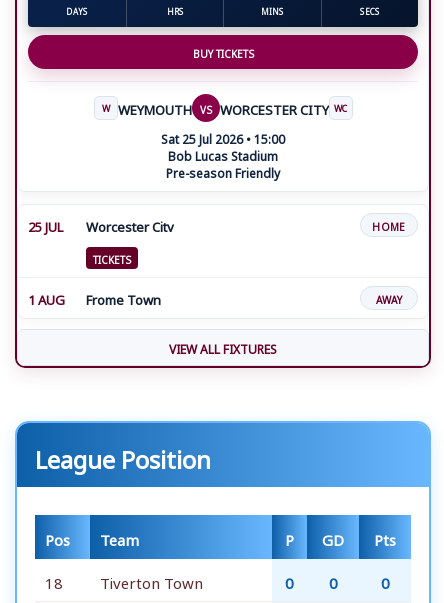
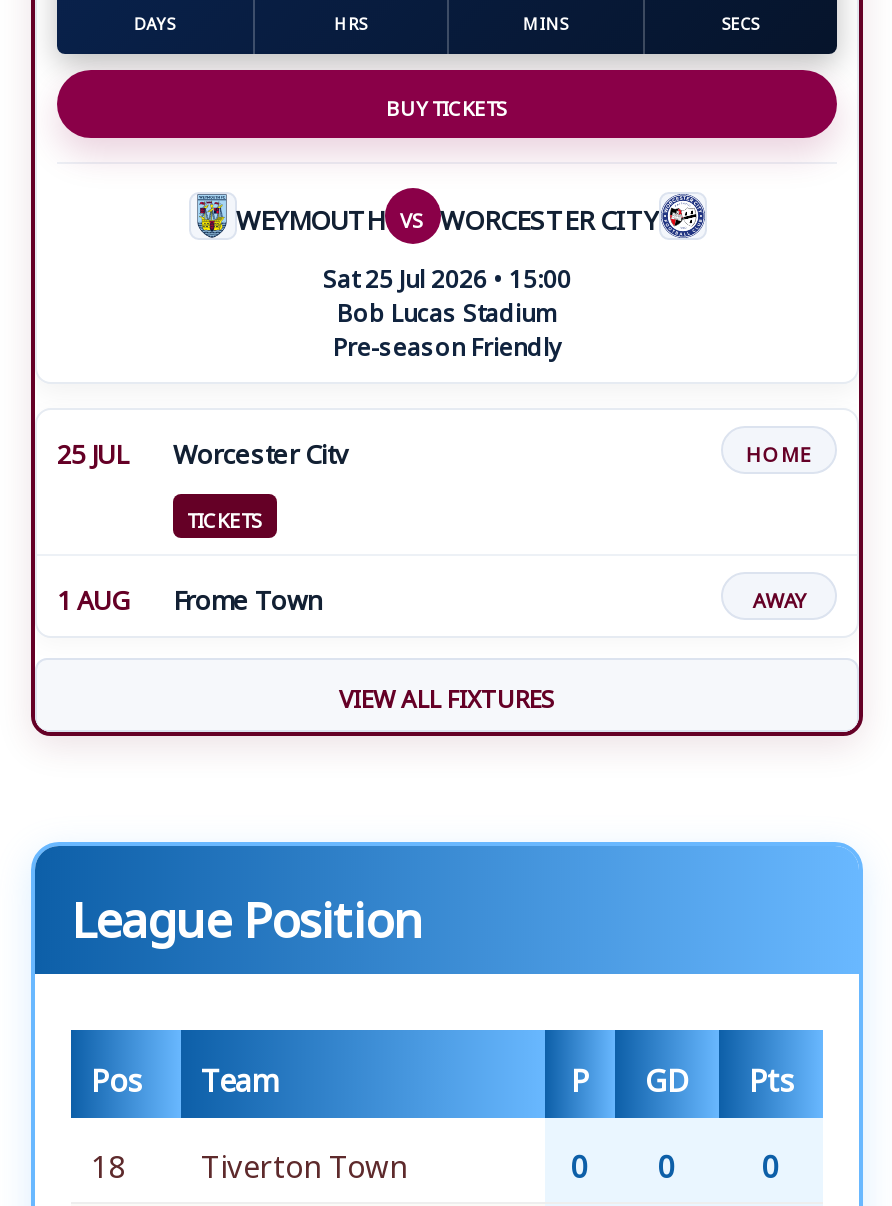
- W WEYMOUTH VS WORCESTER CITY WC
+ WEYMOUTH VS WORCESTER CITY
